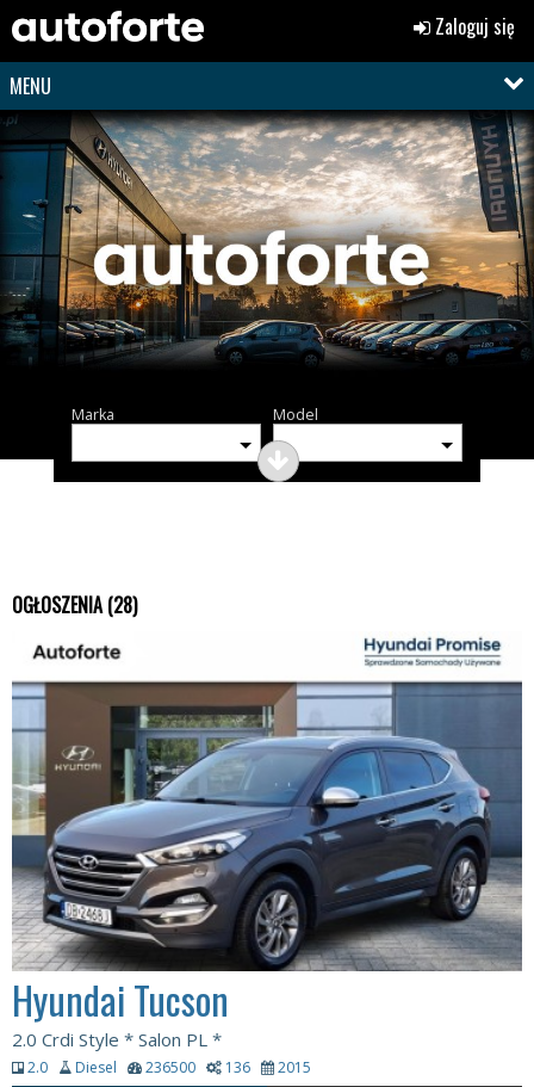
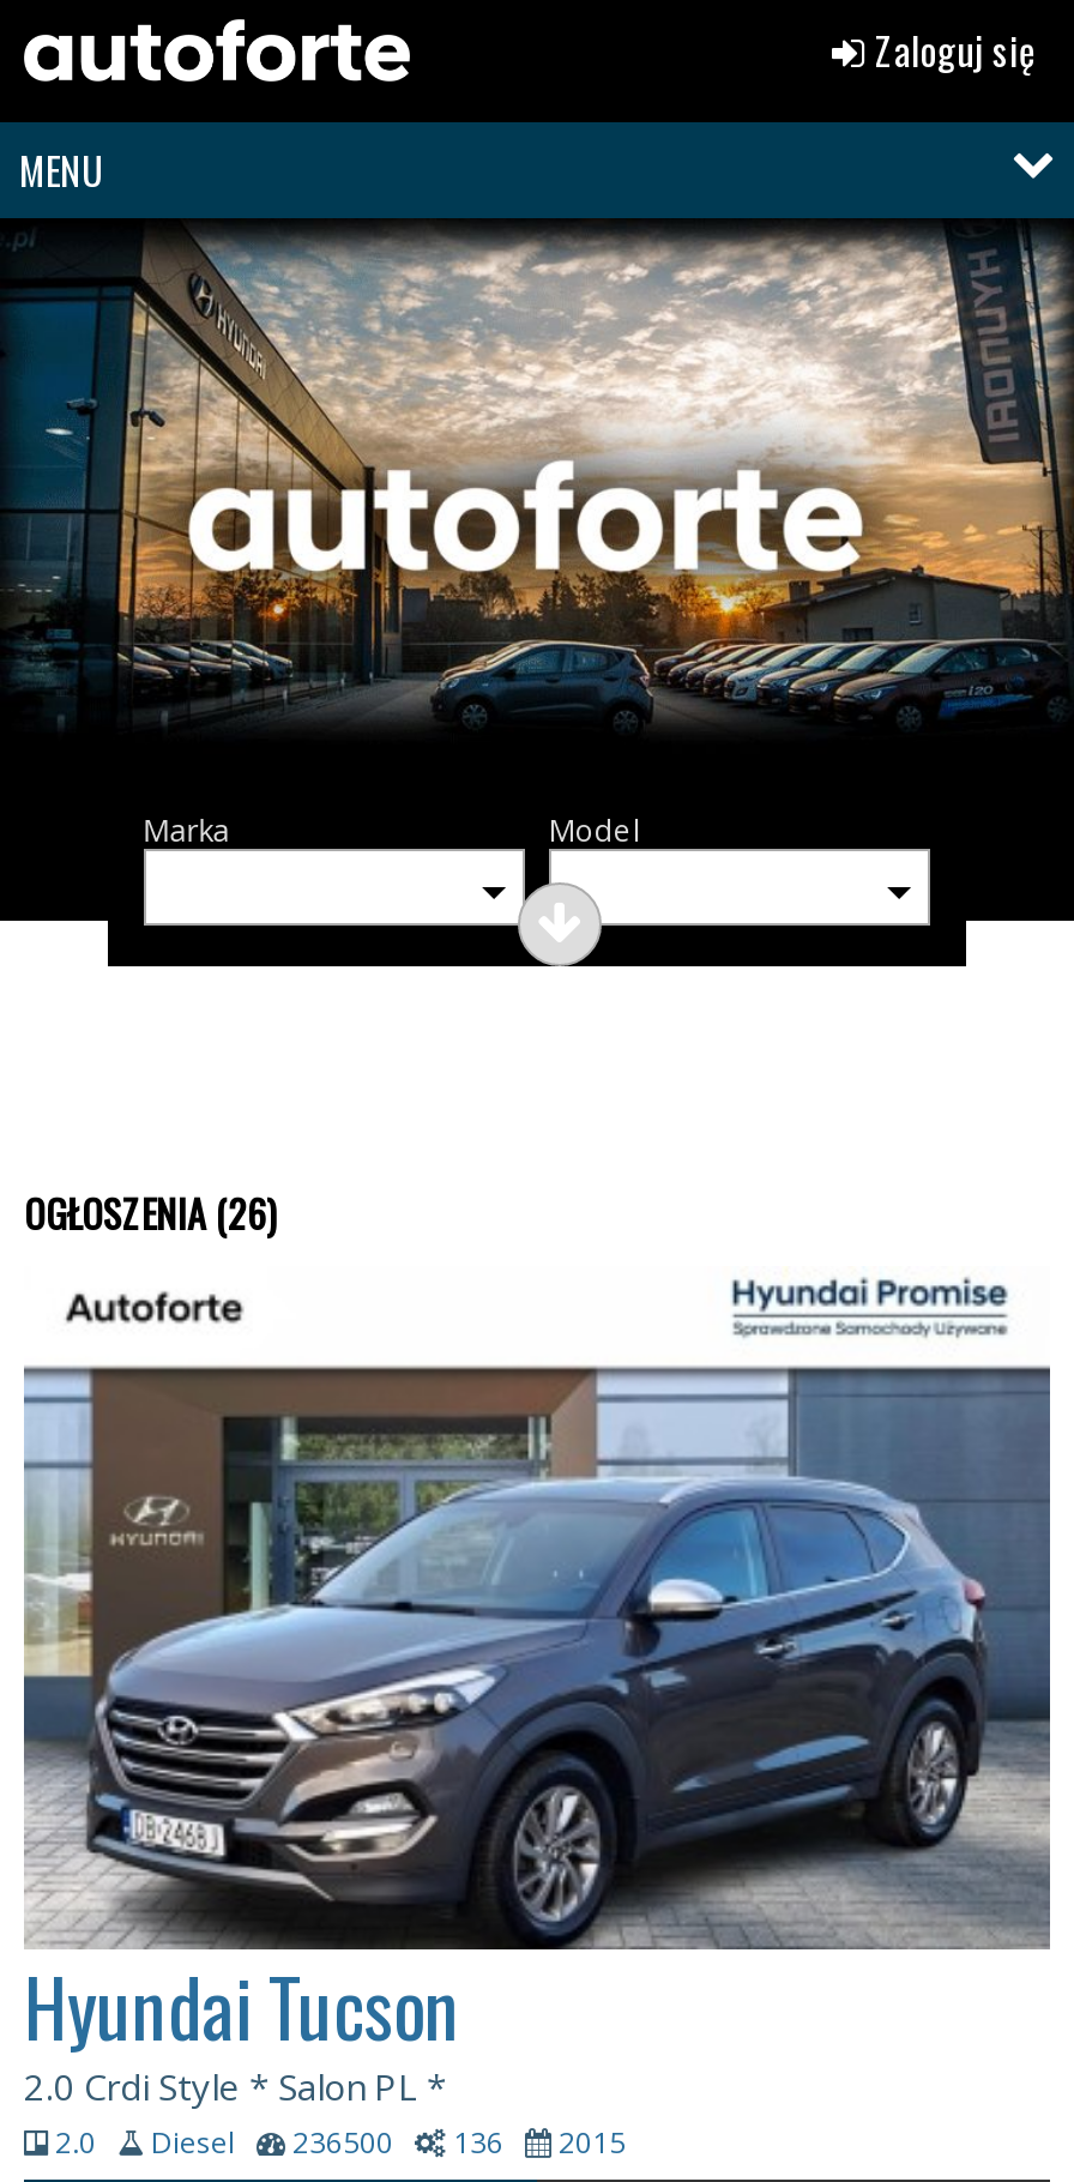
- OGŁOSZENIA (28)
+ OGŁOSZENIA (26)
